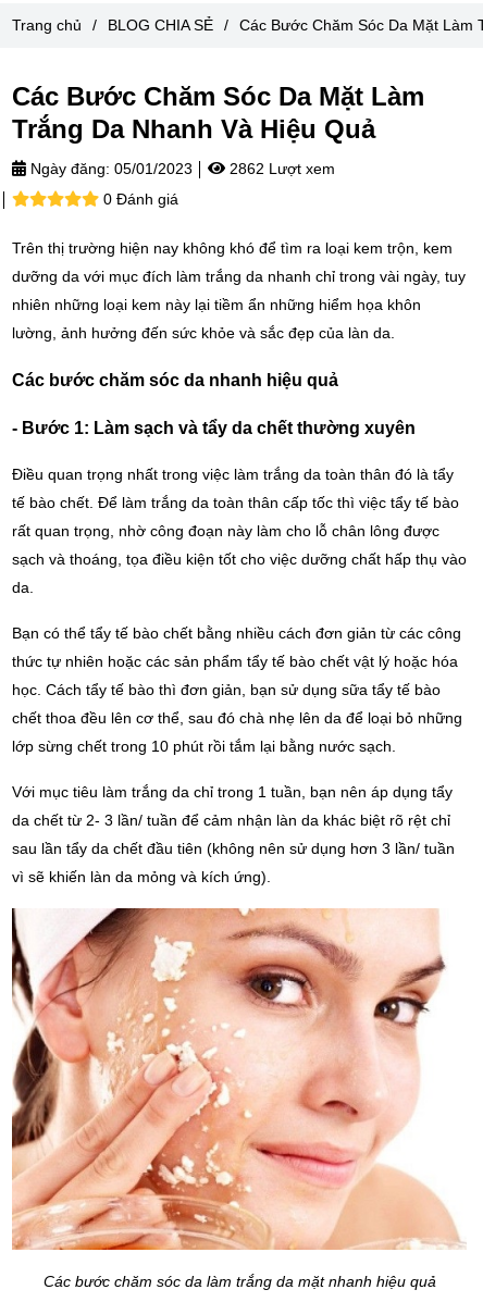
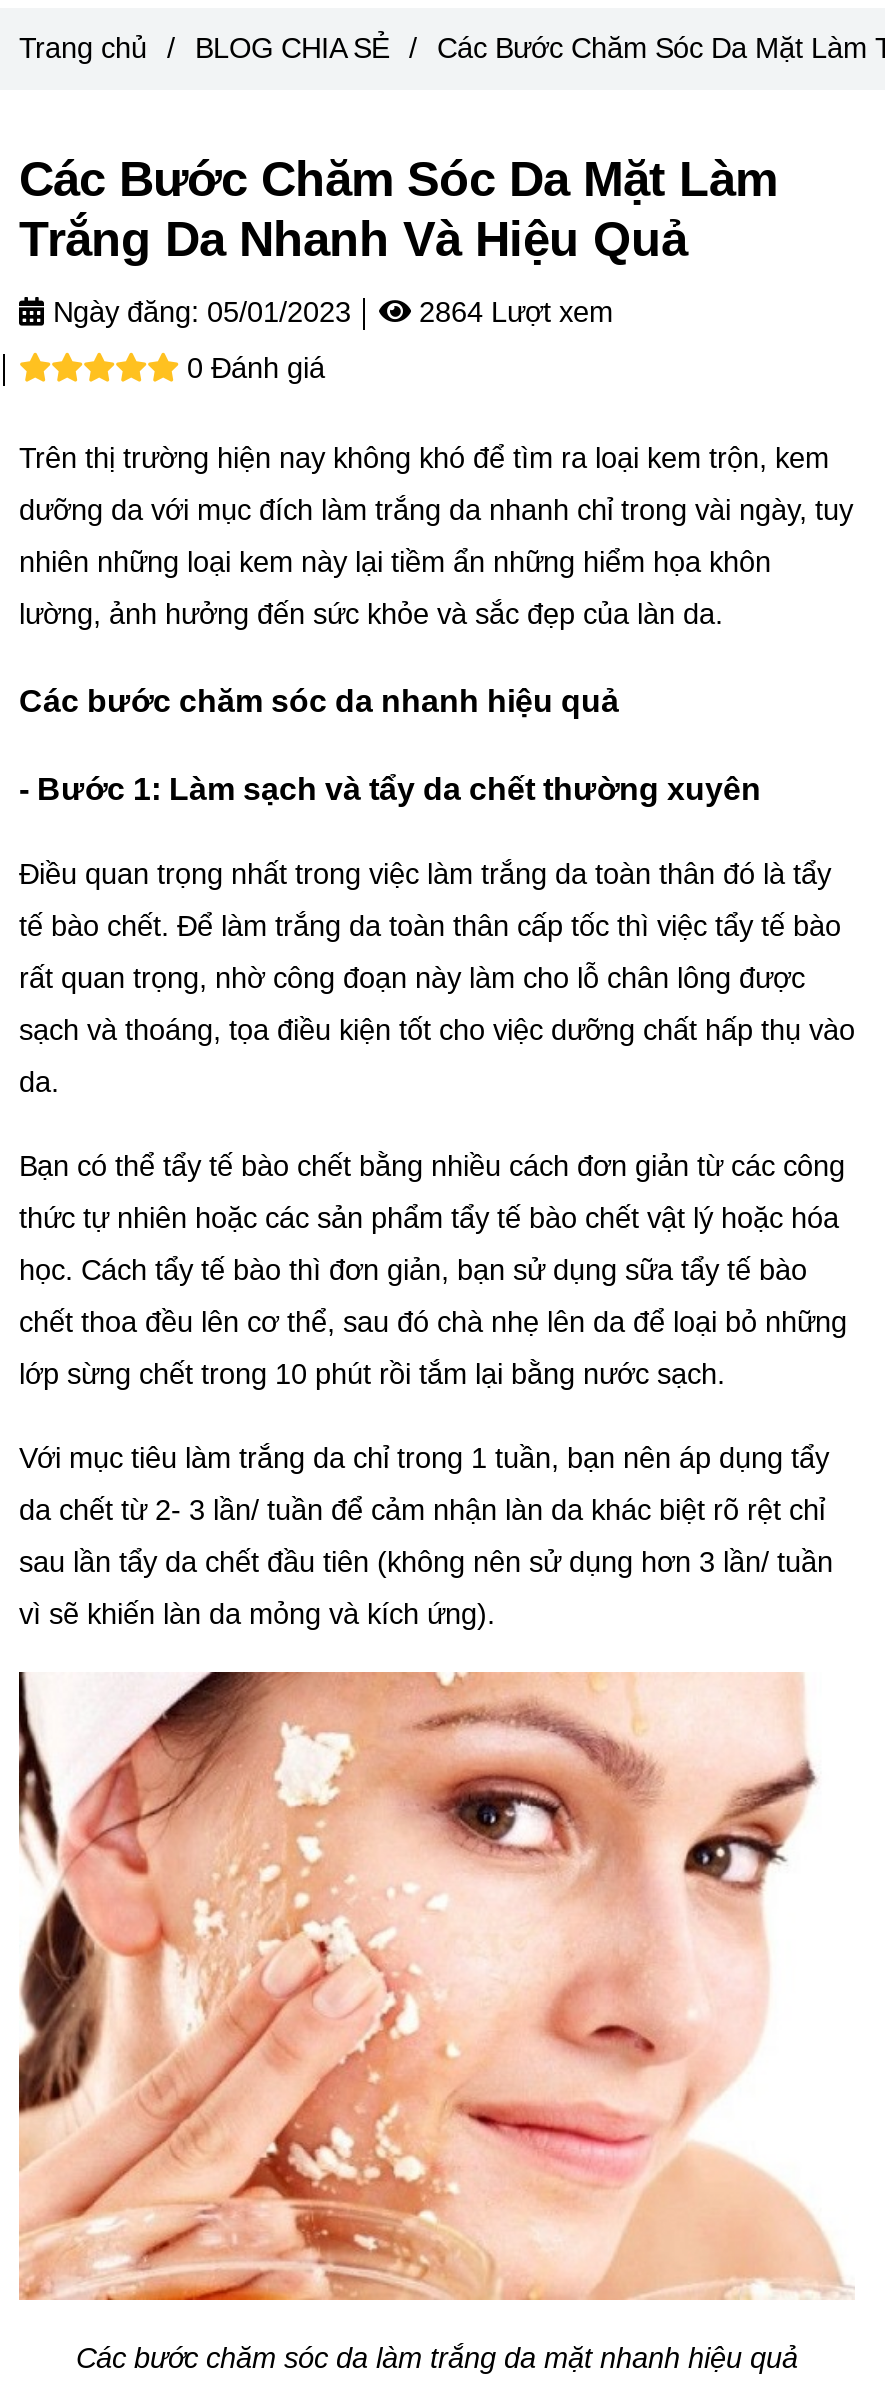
- Ngày đăng: 05/01/2023 2862 Lượt xem
+ Ngày đăng: 05/01/2023 2864 Lượt xem
